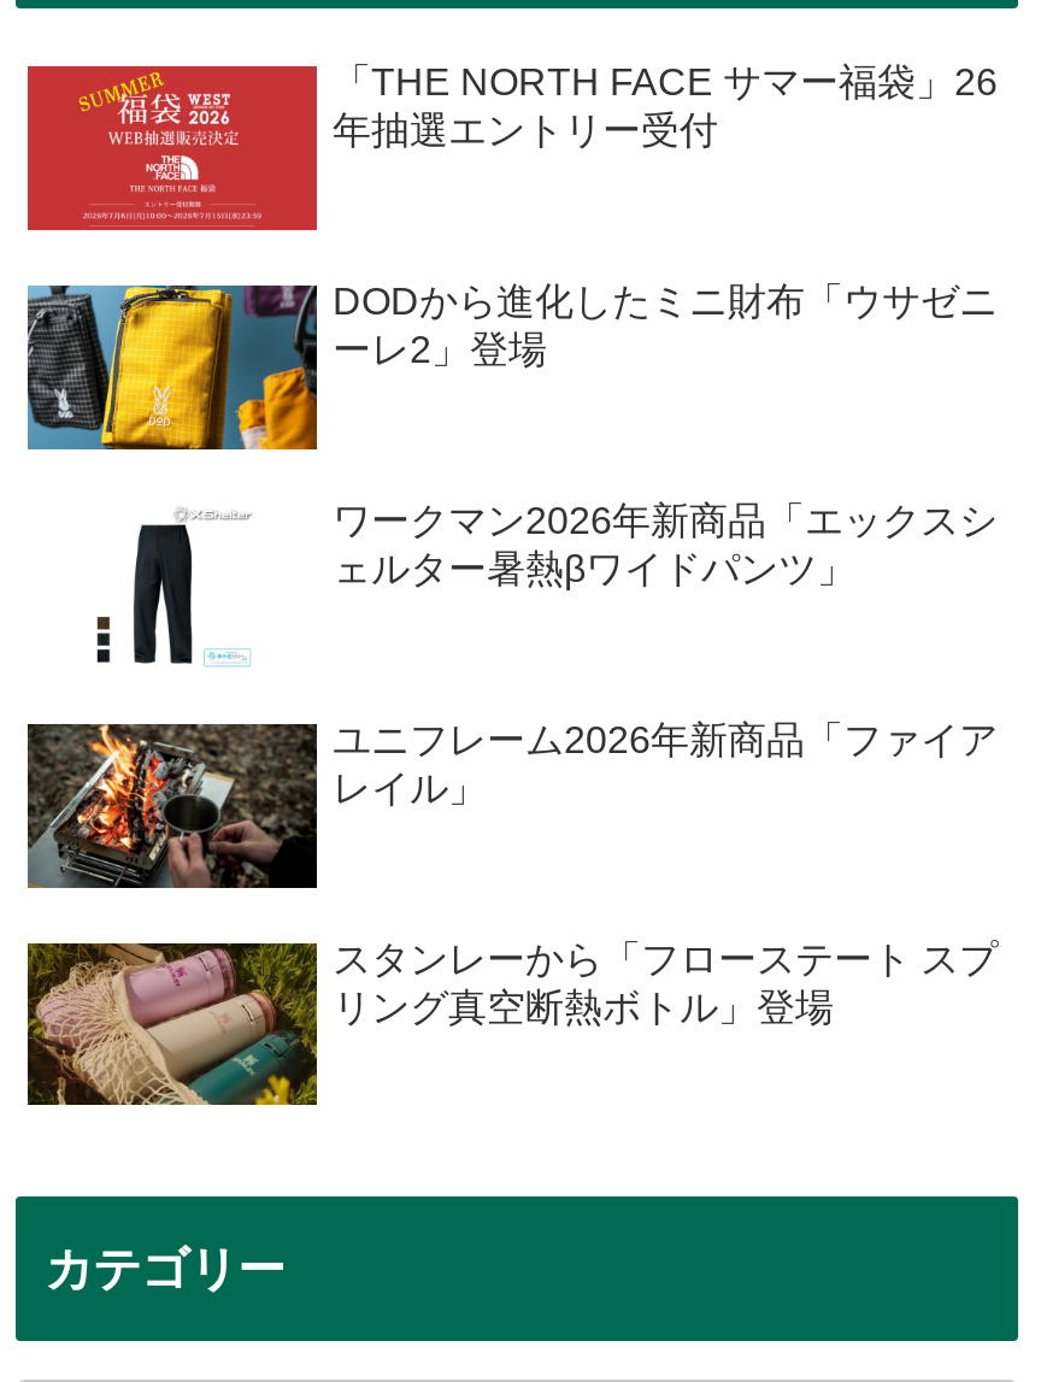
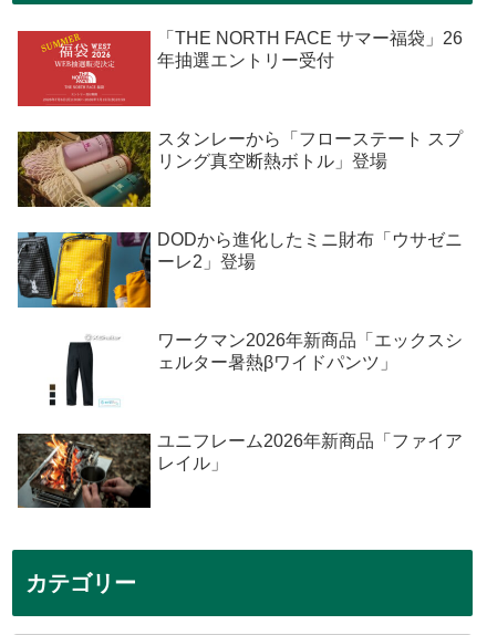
moved down: [image] | DODから進化したミニ財布「ウサゼニ | ーレ2」登場 | ワークマン2026年新商品「エックスシ | ェルター暑熱βワイドパンツ」 | ユニフレーム2026年新商品「ファイア | レイル」

moved up: [image] | スタンレーから「フローステート スプ | リング真空断熱ボトル」登場
